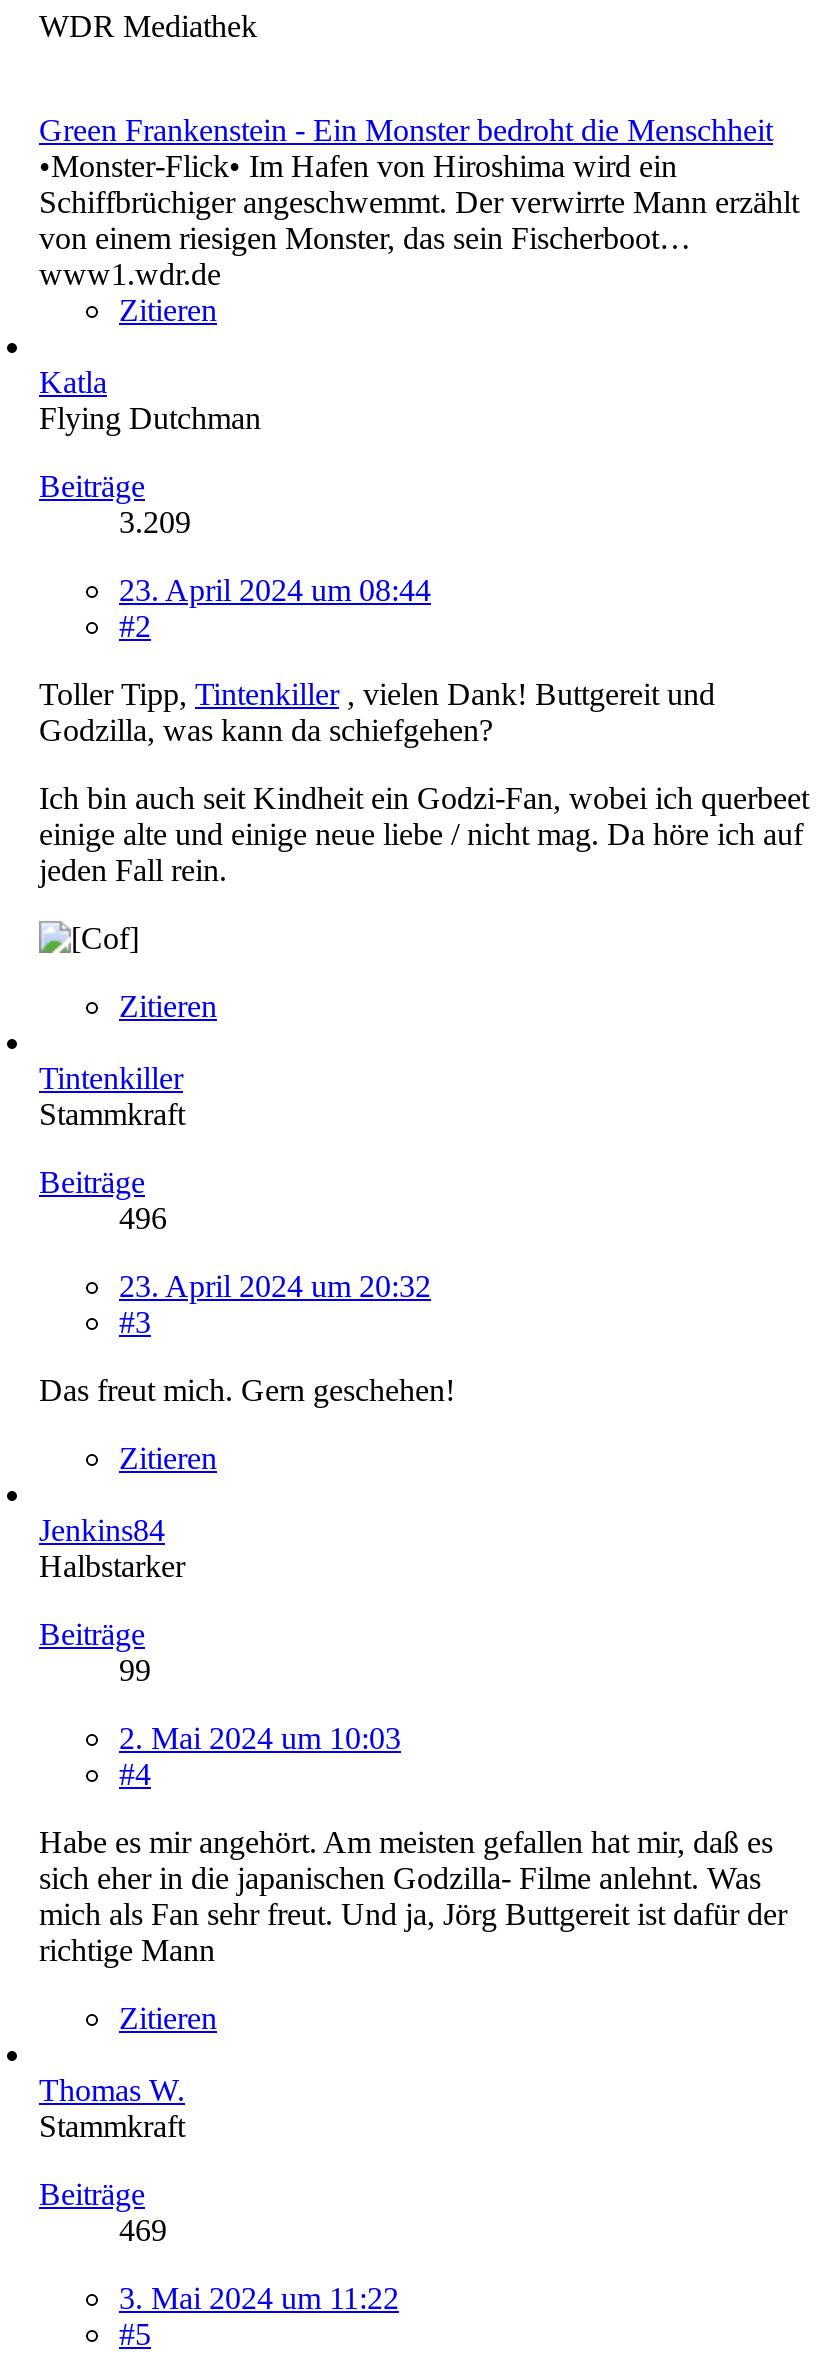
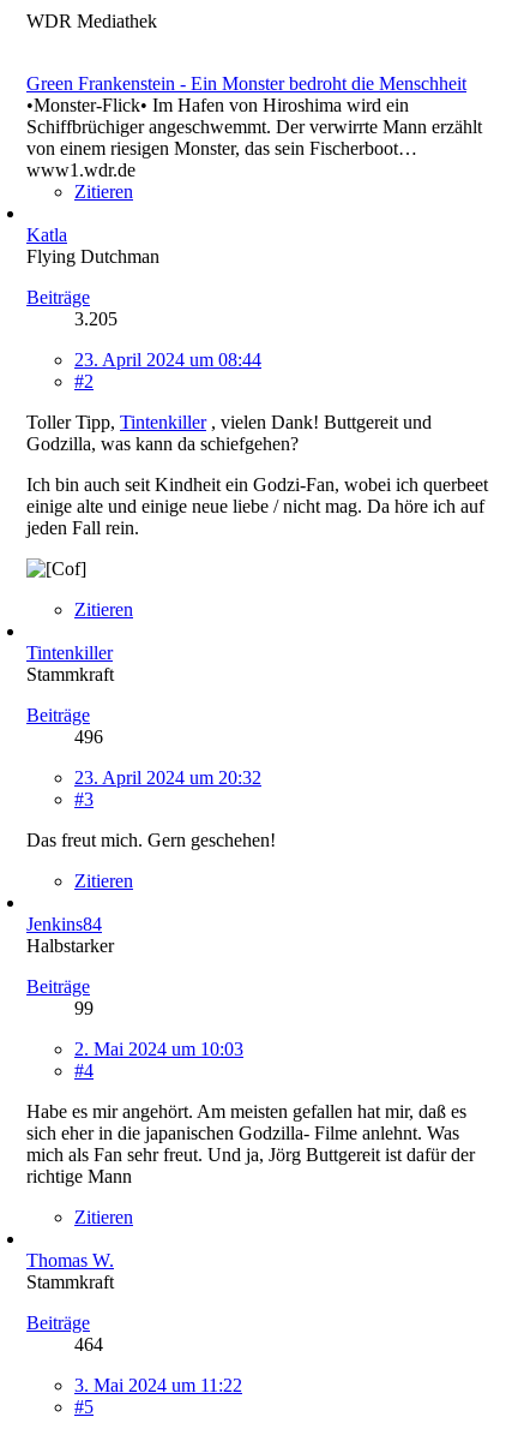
- 3.209
+ 3.205

- 469
+ 464
